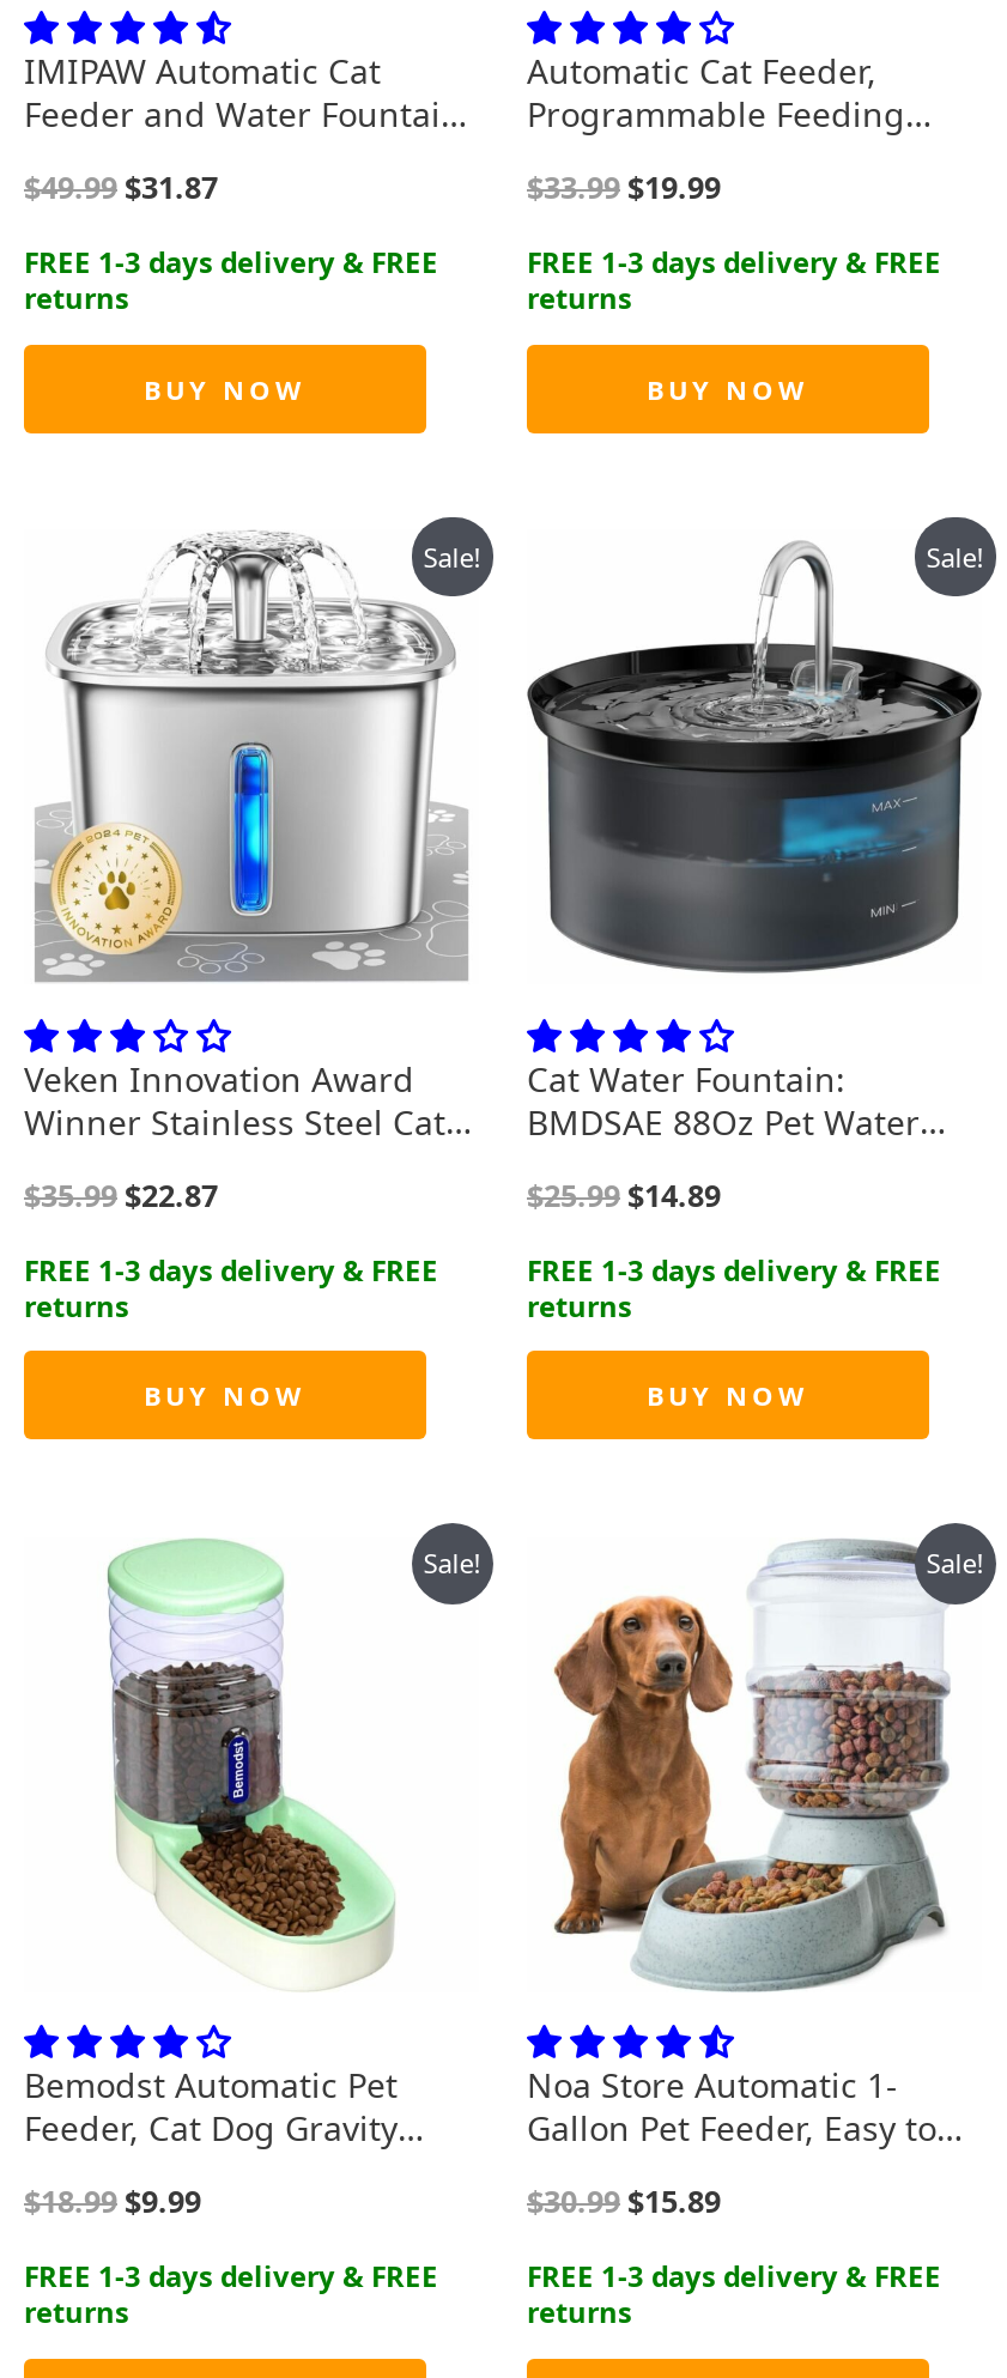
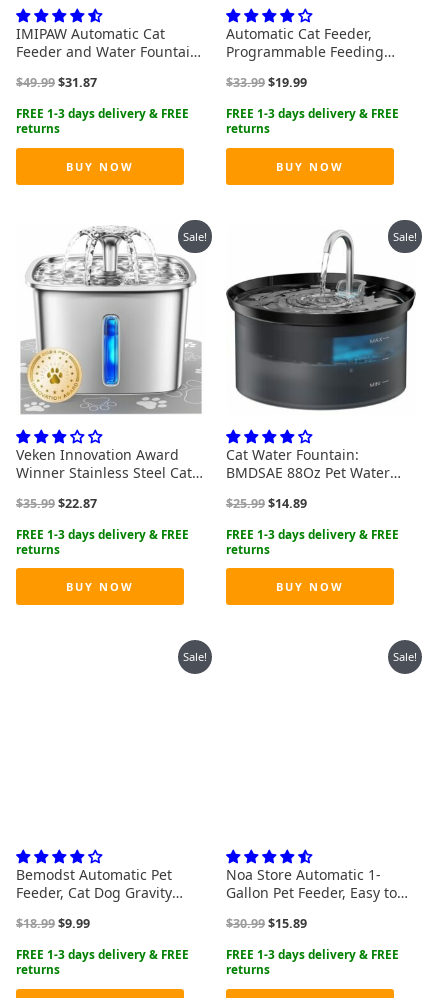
- [image]

- [image]
